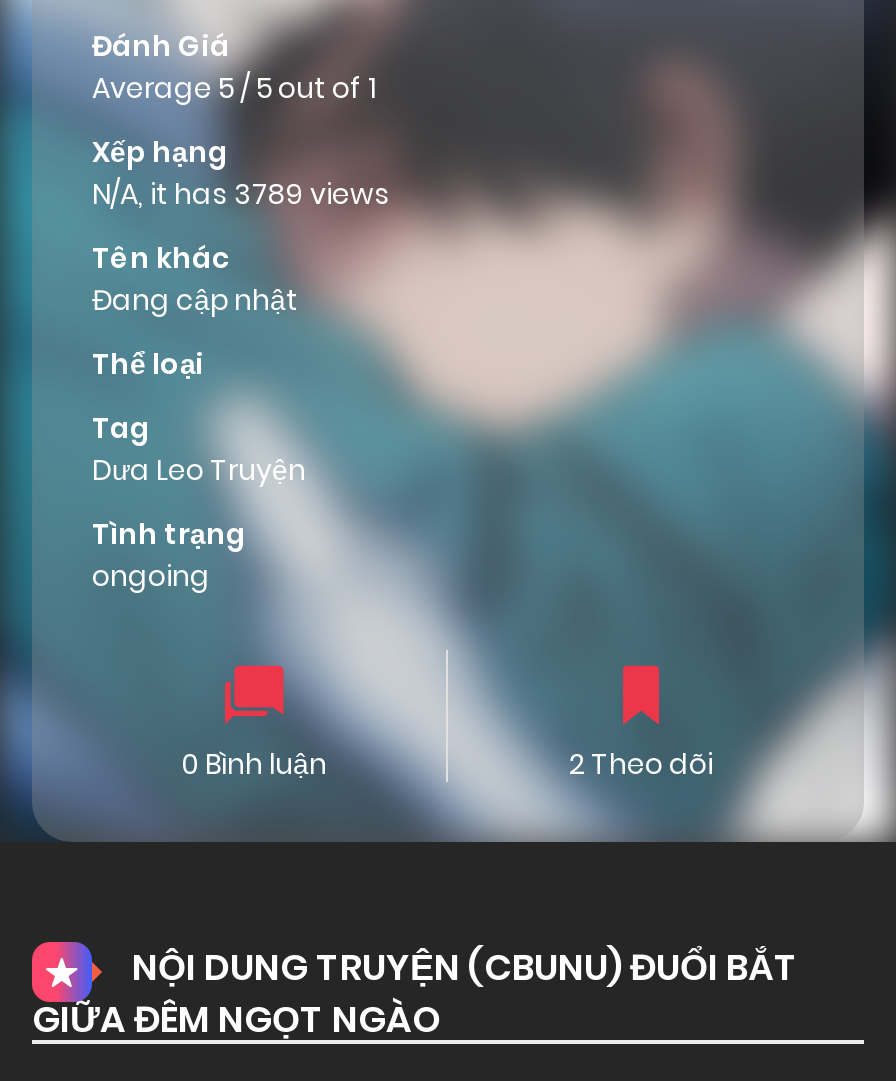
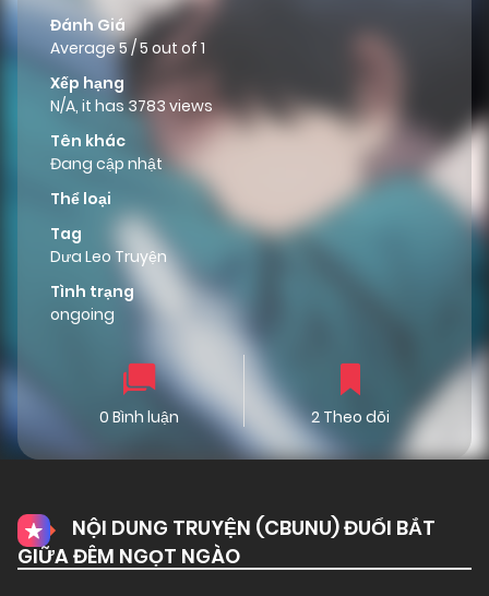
- N/A, it has 3789 views
+ N/A, it has 3783 views
